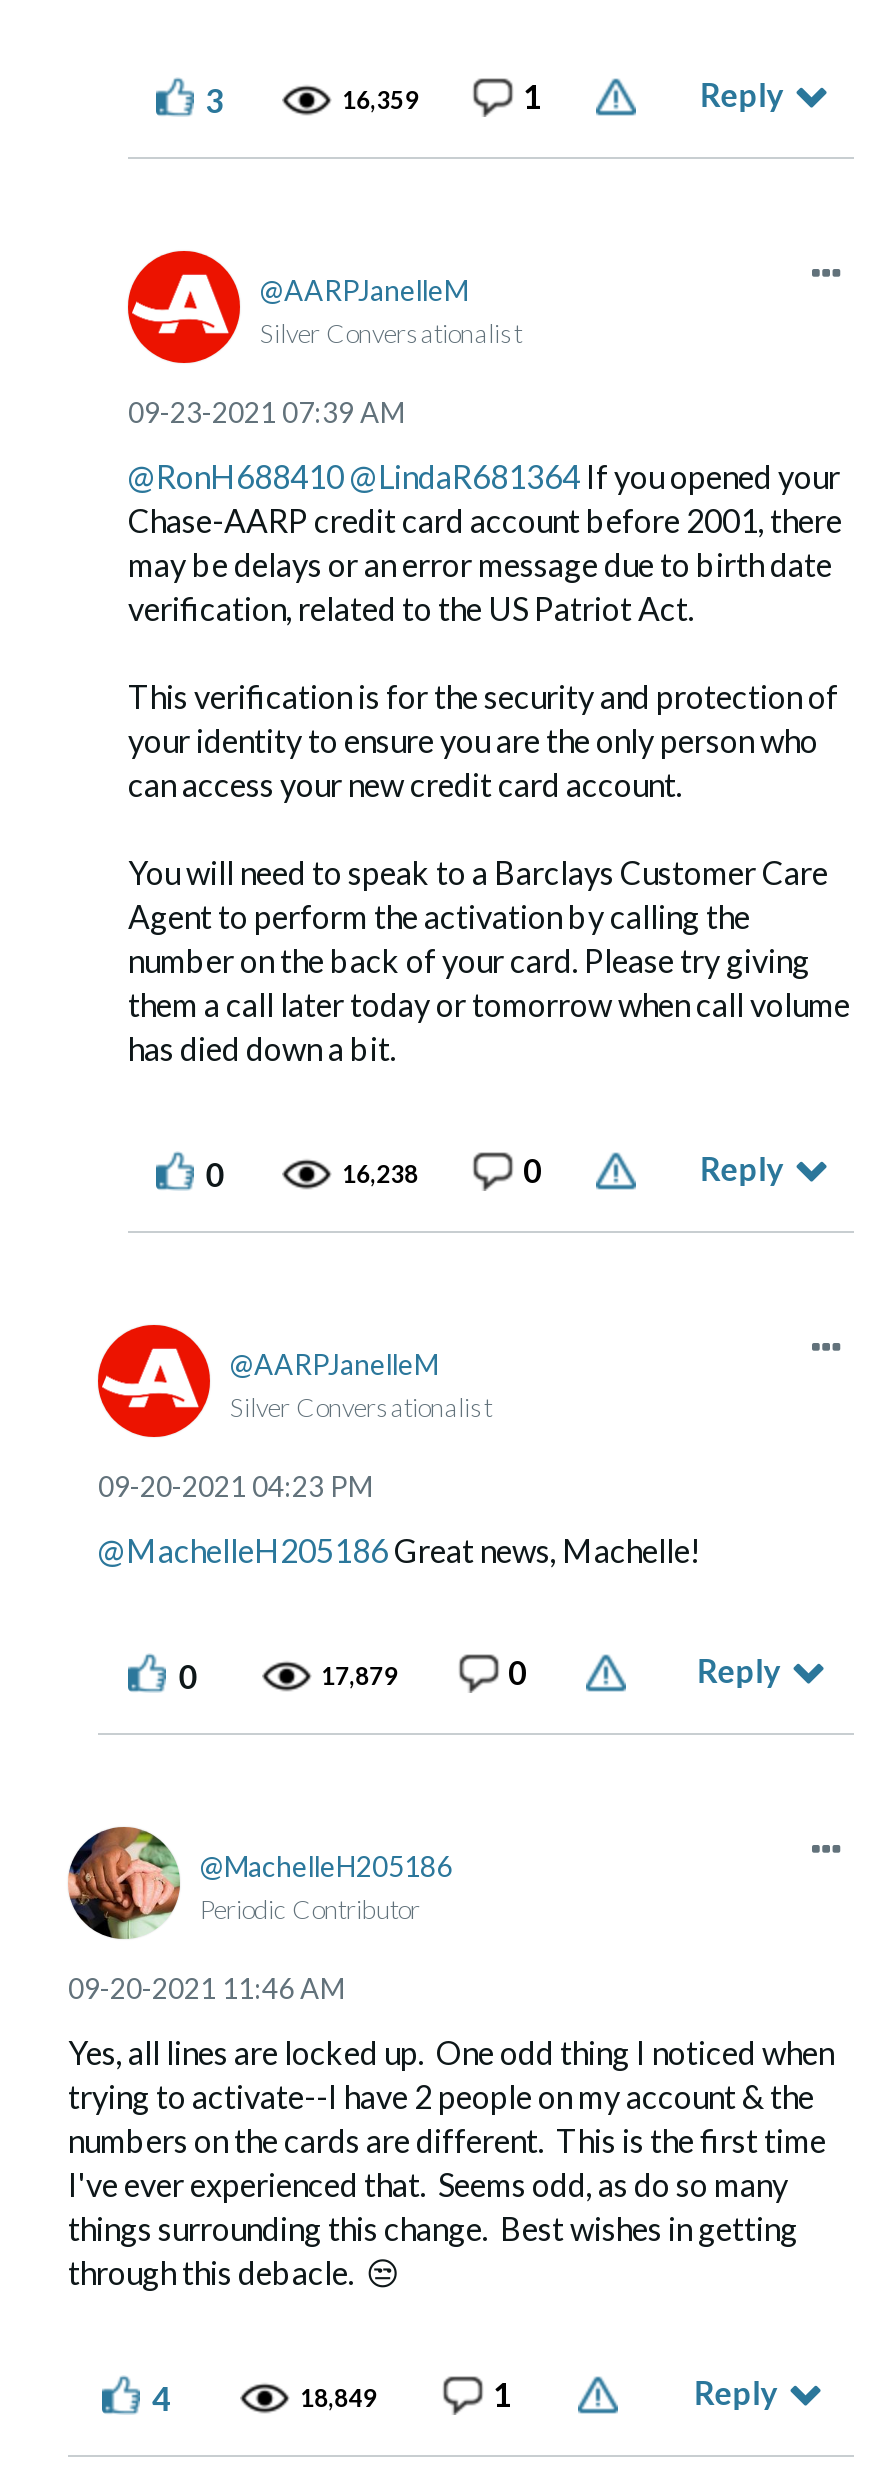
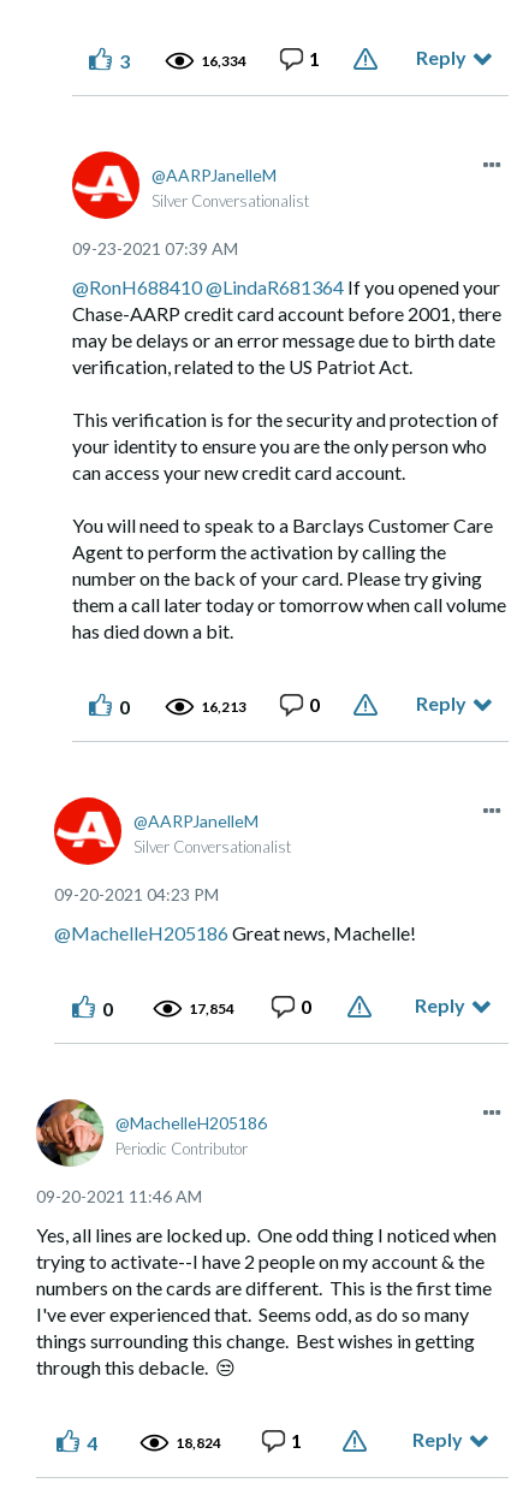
- 16,359
+ 16,334

- 16,238
+ 16,213

- 17,879
+ 17,854

- 18,849
+ 18,824
